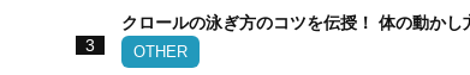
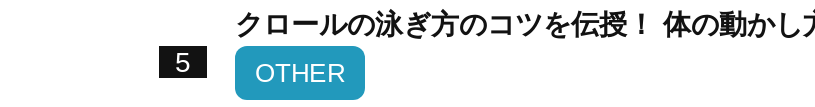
- 3
+ 5
